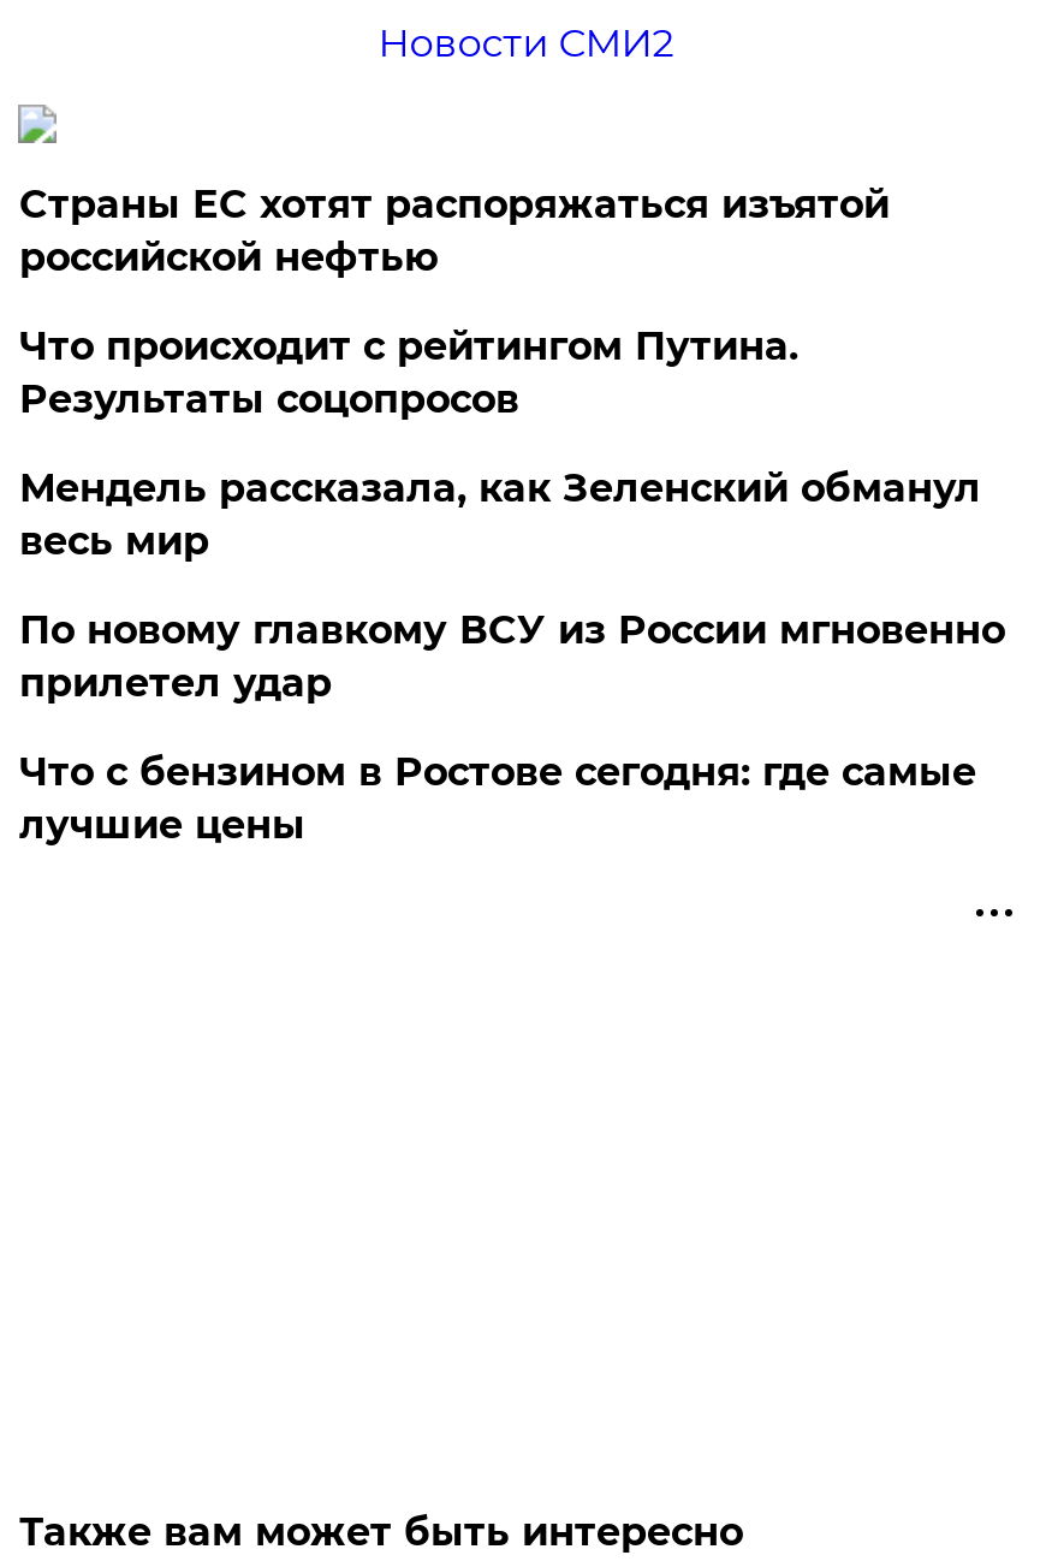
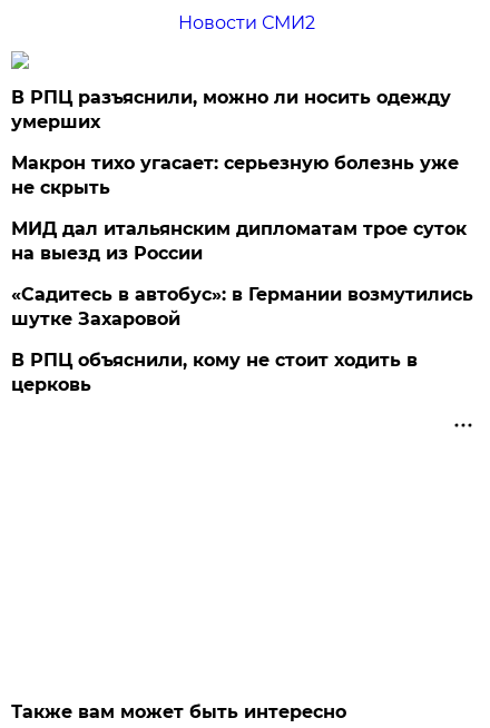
- Страны ЕС хотят распоряжаться изъятой
- российской нефтью
+ В РПЦ разъяснили, можно ли носить одежду
+ умерших

- Что происходит с рейтингом Путина.
- Результаты соцопросов
+ Макрон тихо угасает: серьезную болезнь уже
+ не скрыть

- Мендель рассказала, как Зеленский обманул
- весь мир
+ МИД дал итальянским дипломатам трое суток
+ на выезд из России

- По новому главкому ВСУ из России мгновенно
- прилетел удар
+ «Садитесь в автобус»: в Германии возмутились
+ шутке Захаровой

- Что с бензином в Ростове сегодня: где самые
- лучшие цены
+ В РПЦ объяснили, кому не стоит ходить в
+ церковь
